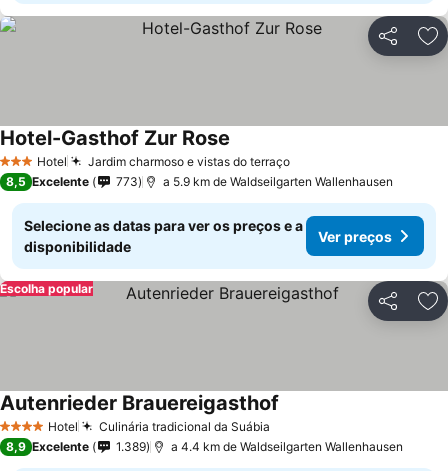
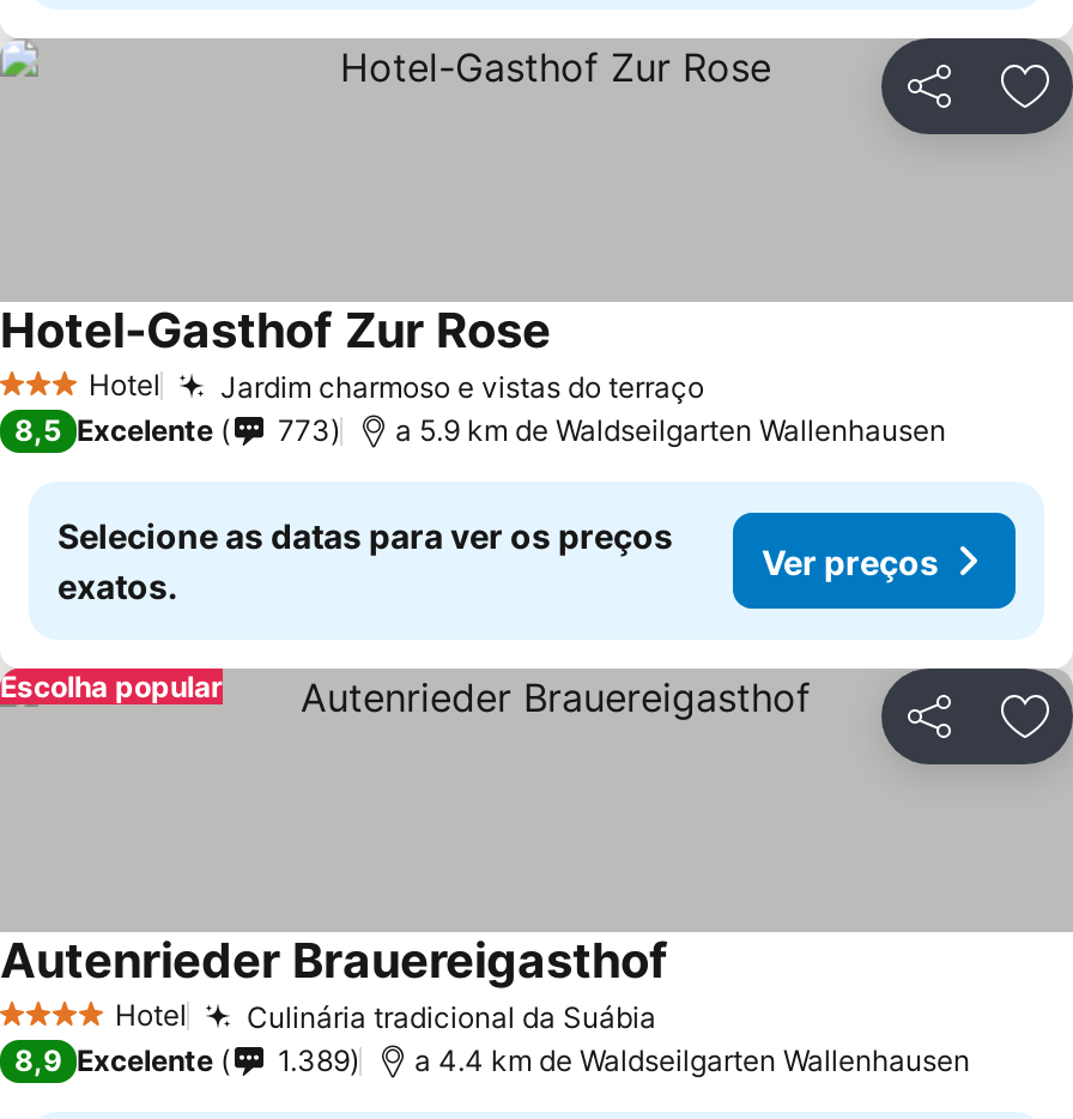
- Selecione as datas para ver os preços e a
- disponibilidade
+ Selecione as datas para ver os preços
+ exatos.
